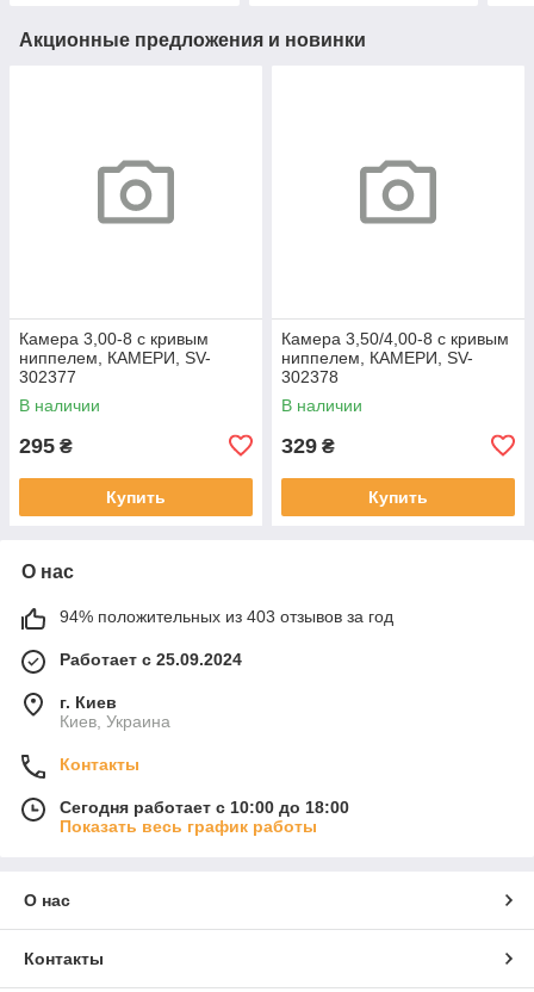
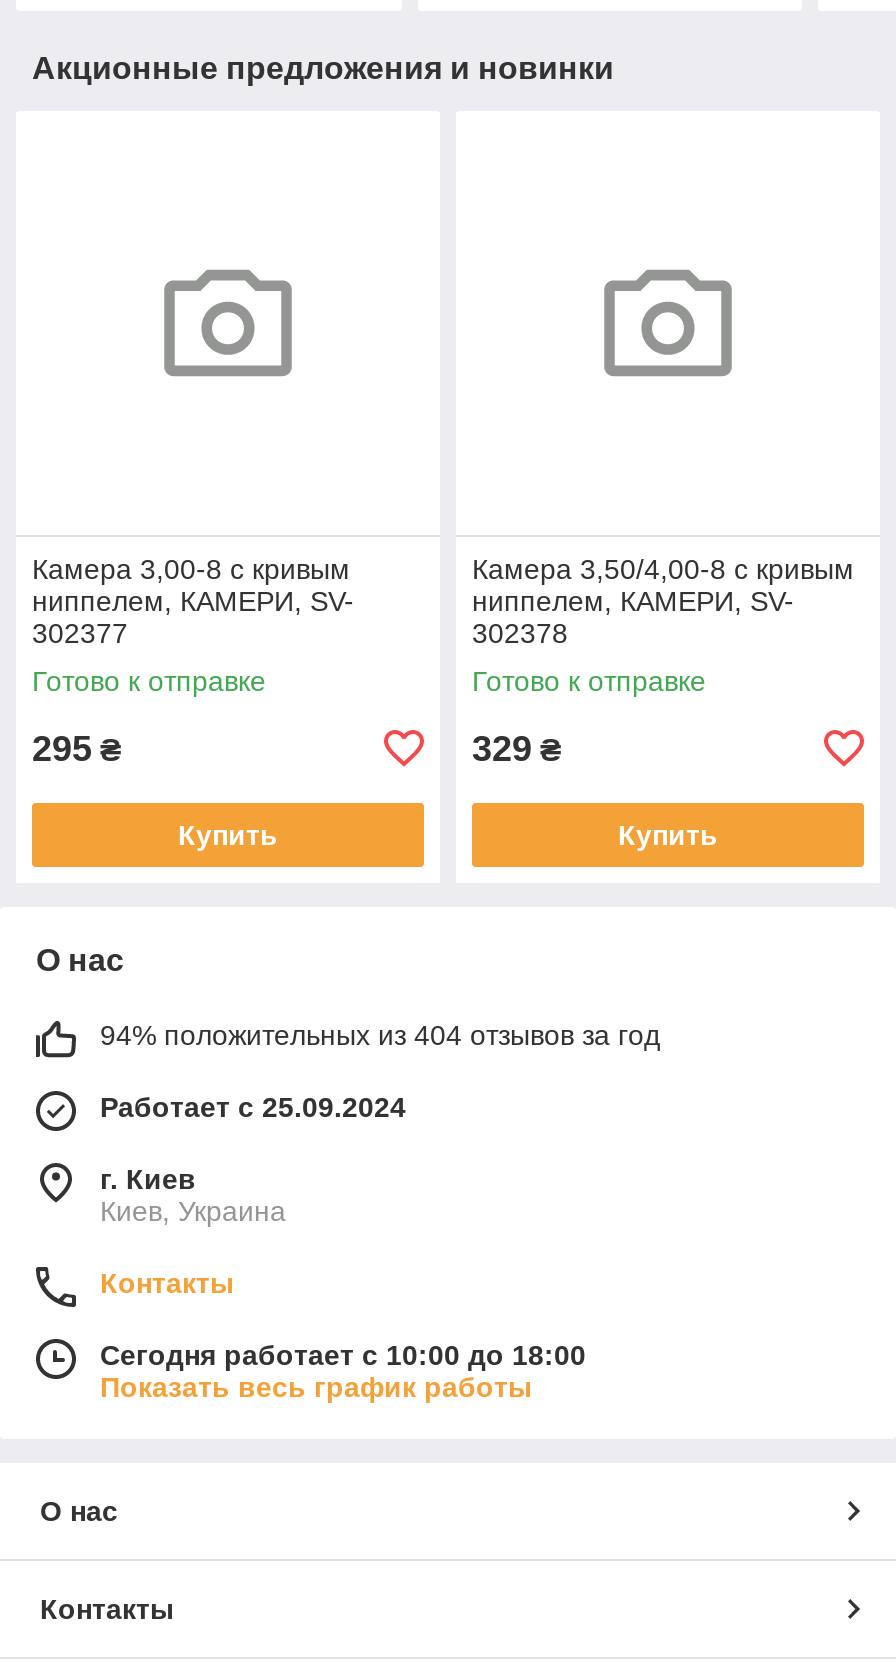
- В наличии
+ Готово к отправке

- В наличии
+ Готово к отправке

- 94% положительных из 403 отзывов за год
+ 94% положительных из 404 отзывов за год
